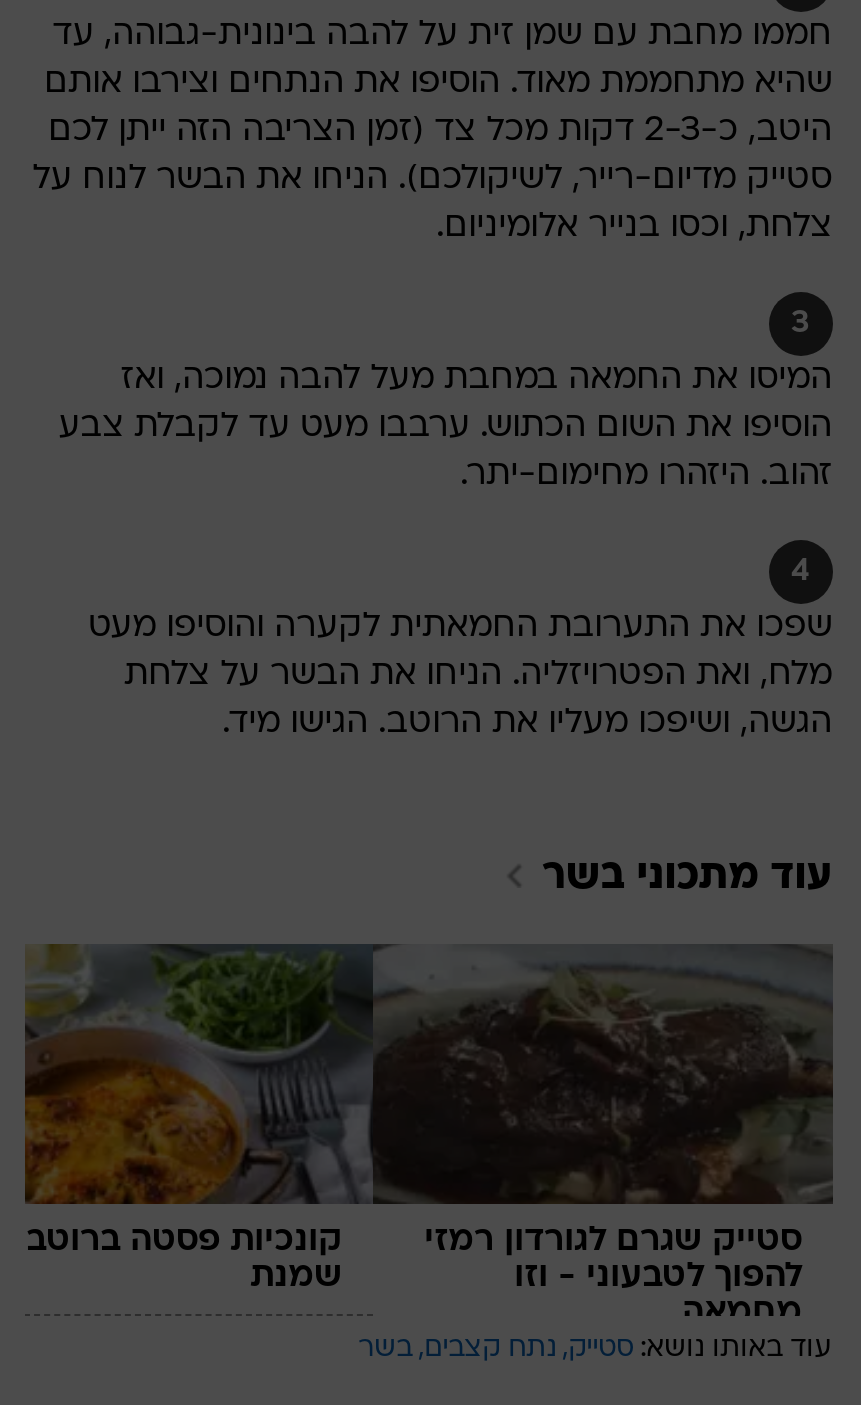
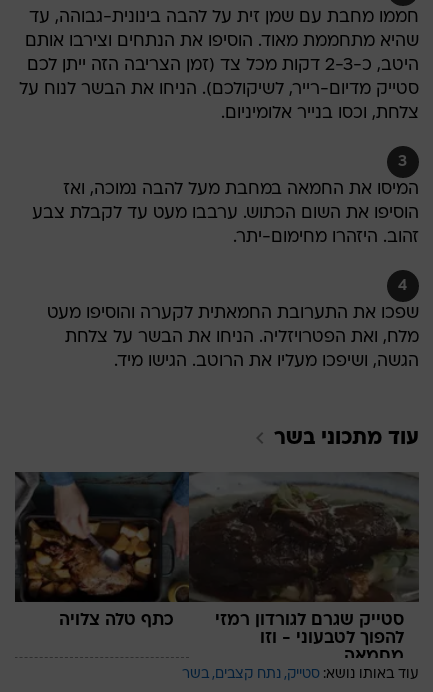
- [image]
- קונכיות פסטה ברוטב
- שמנת
+ [image]
+ כתף טלה צלויה
